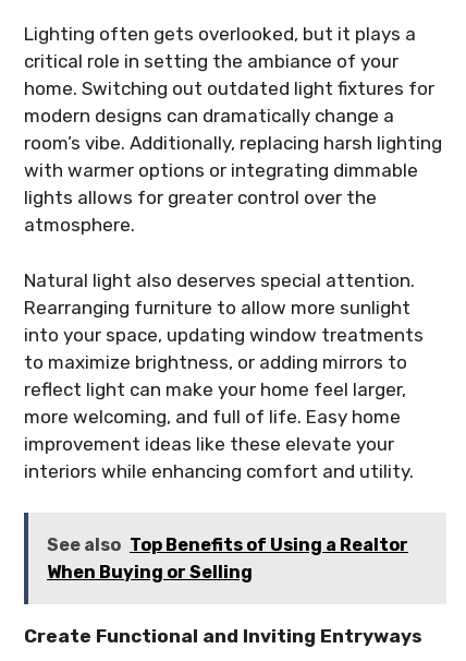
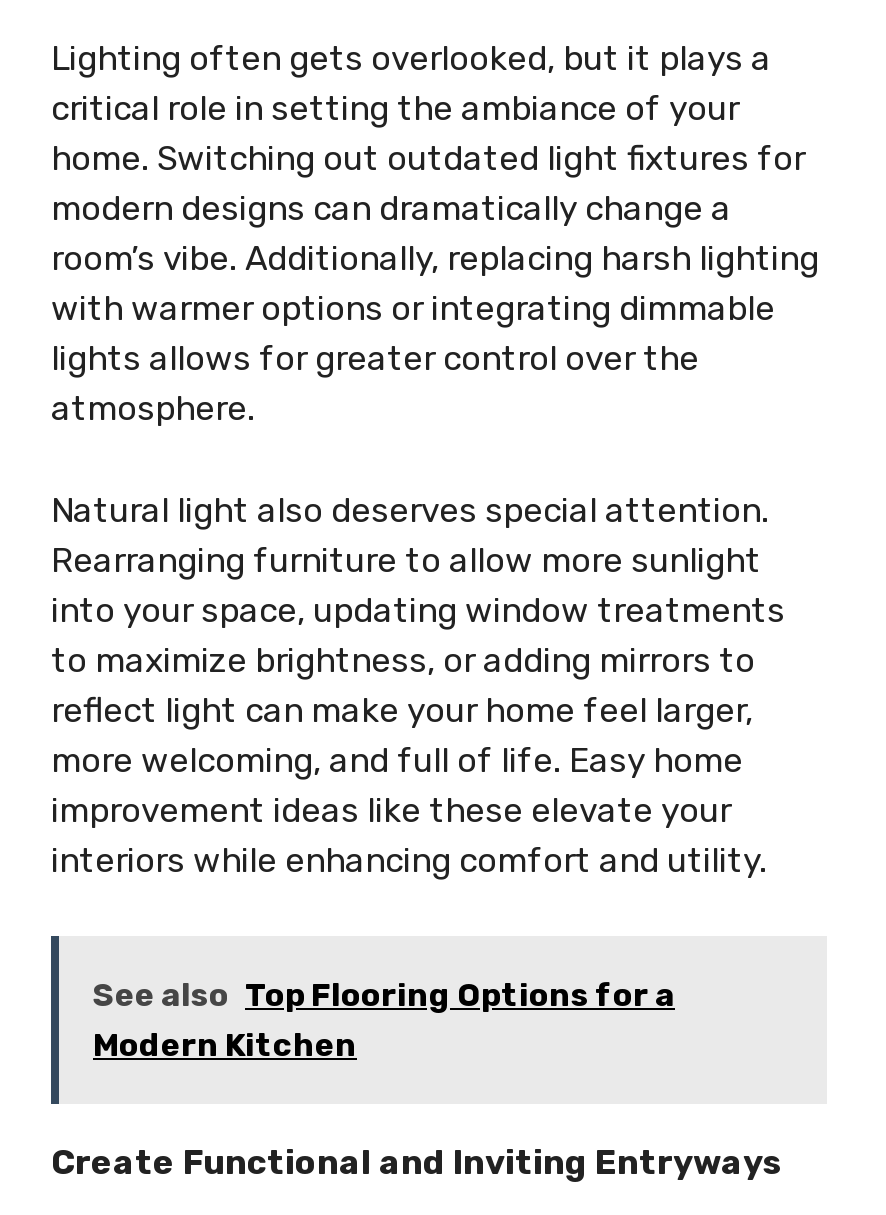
- See also Top Benefits of Using a Realtor
- When Buying or Selling
+ See also Top Flooring Options for a
+ Modern Kitchen
